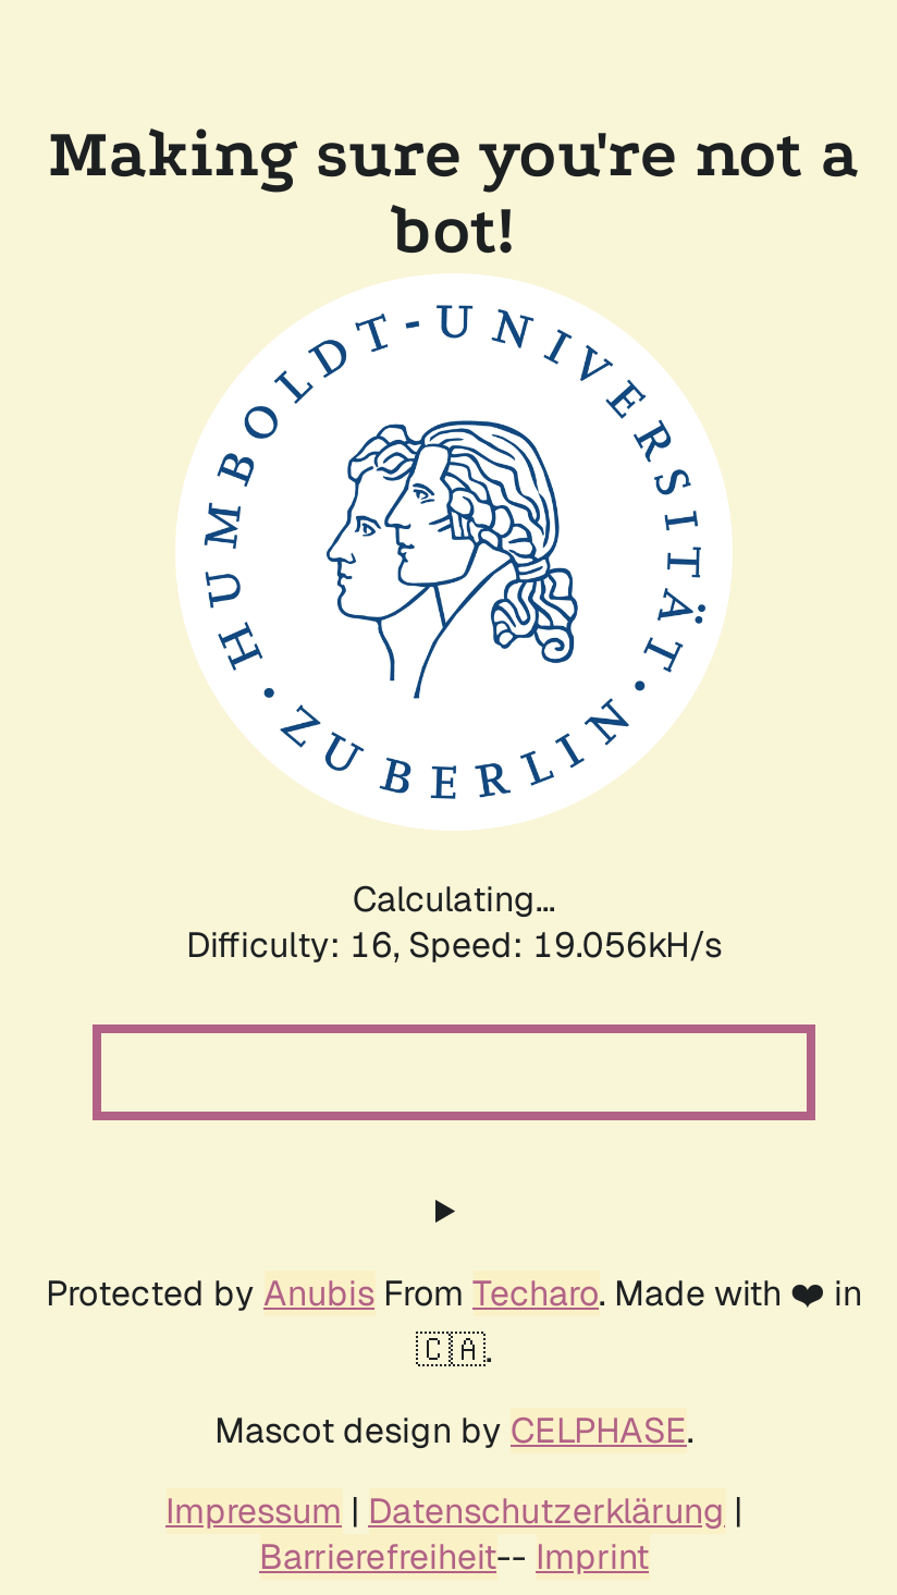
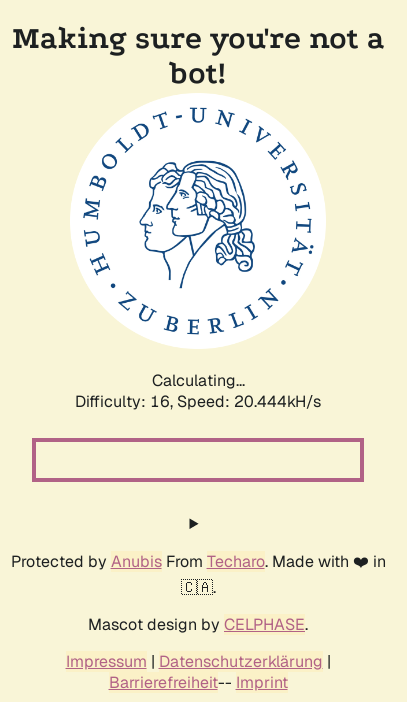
- Difficulty: 16, Speed: 19.056kH/s
+ Difficulty: 16, Speed: 20.444kH/s
